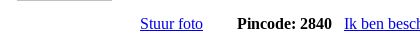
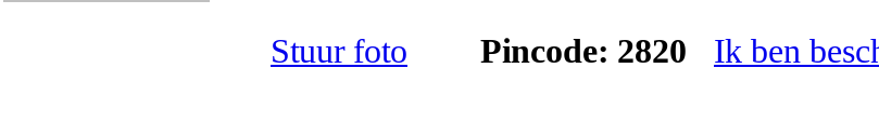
- Pincode: 2840
+ Pincode: 2820
